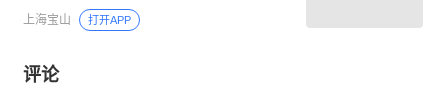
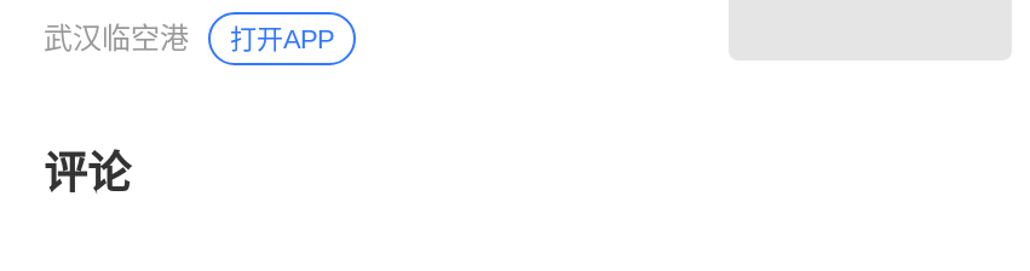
- 上海宝山
+ 武汉临空港
